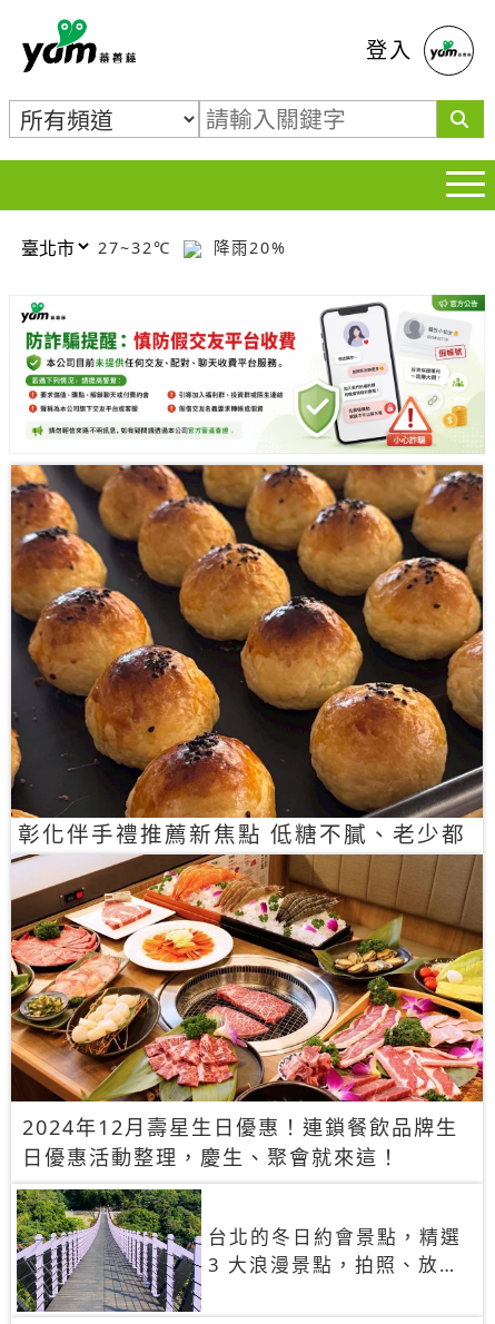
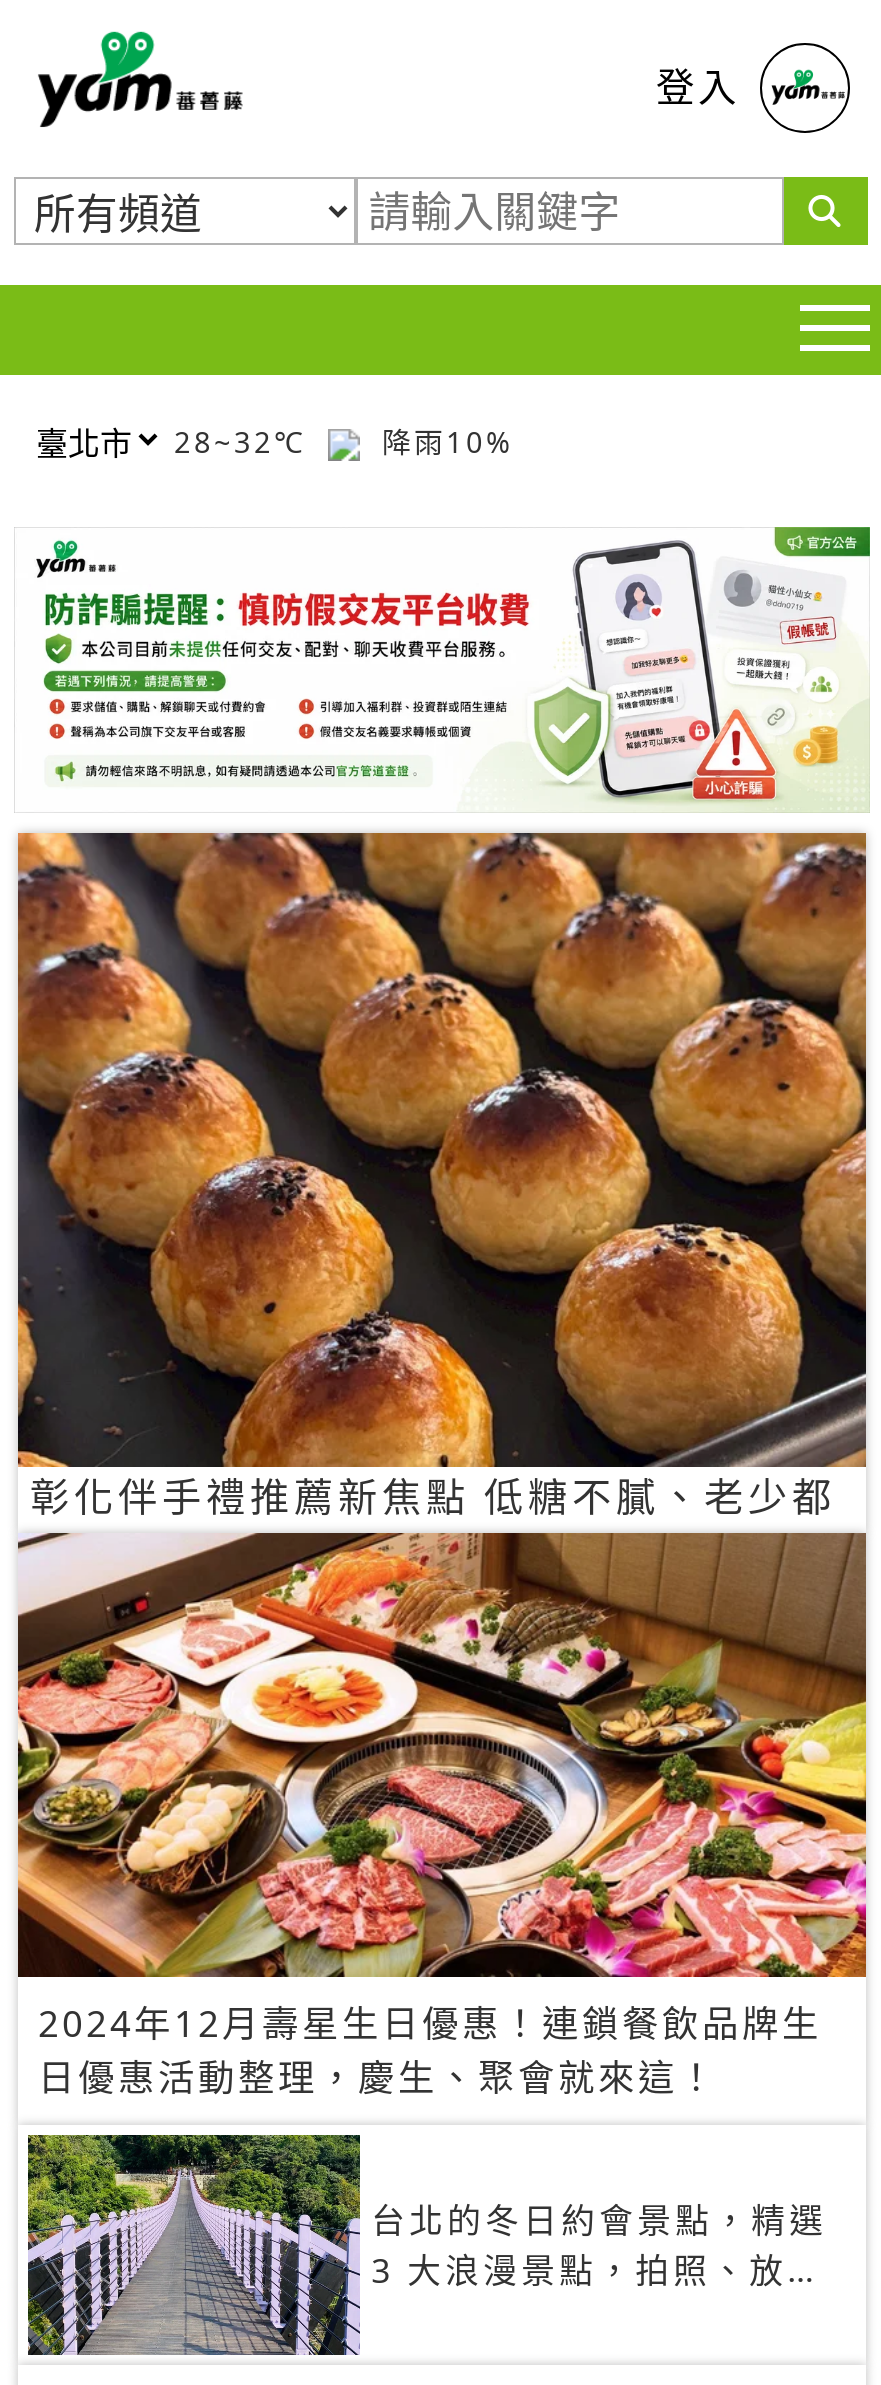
- 27~32℃
+ 28~32℃

- 降雨20%
+ 降雨10%
